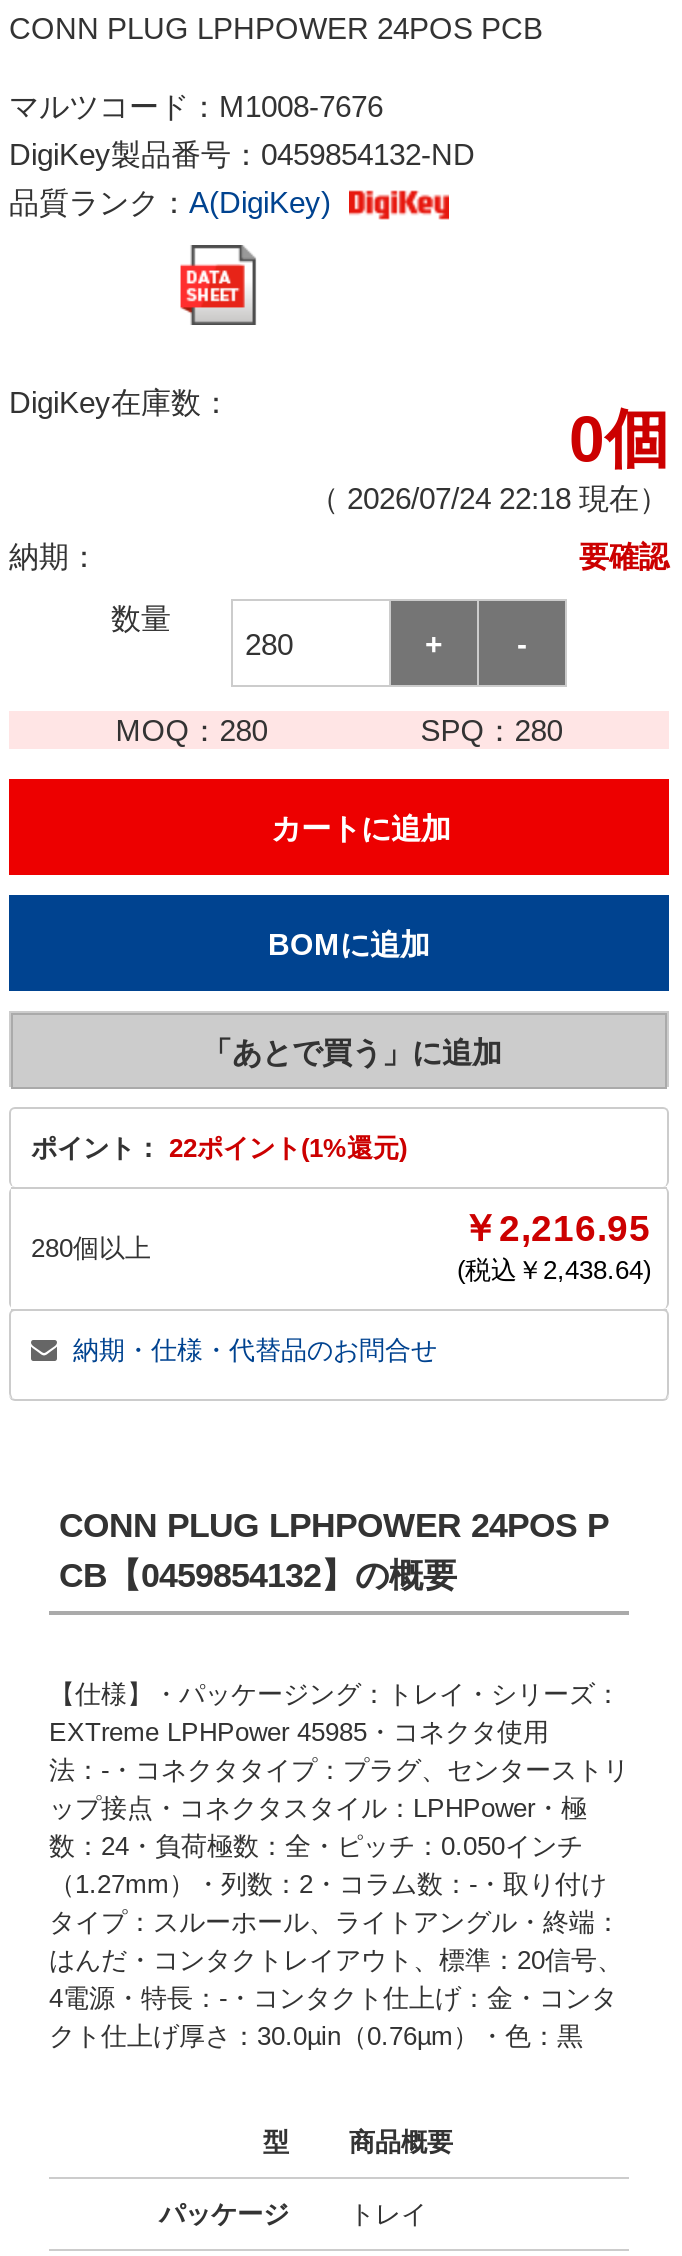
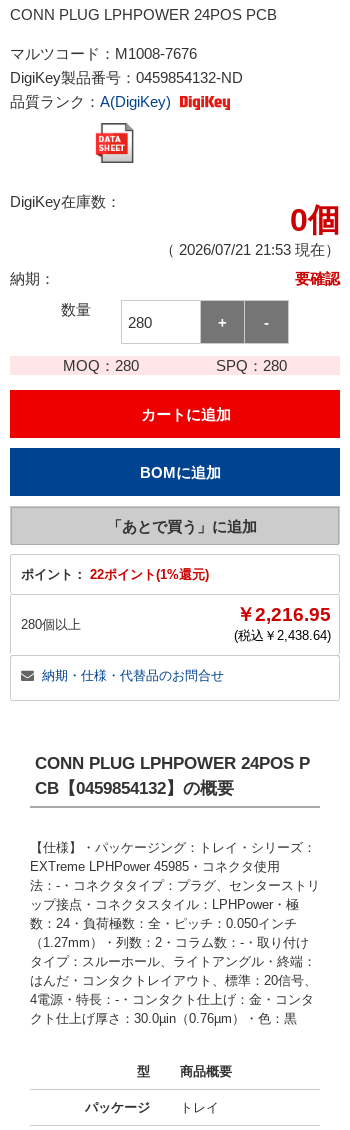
- （ 2026/07/24 22:18 現在）
+ （ 2026/07/21 21:53 現在）
